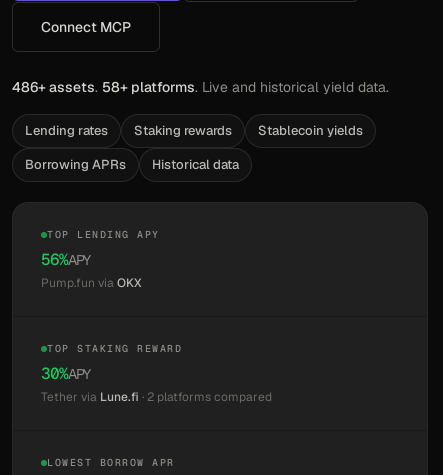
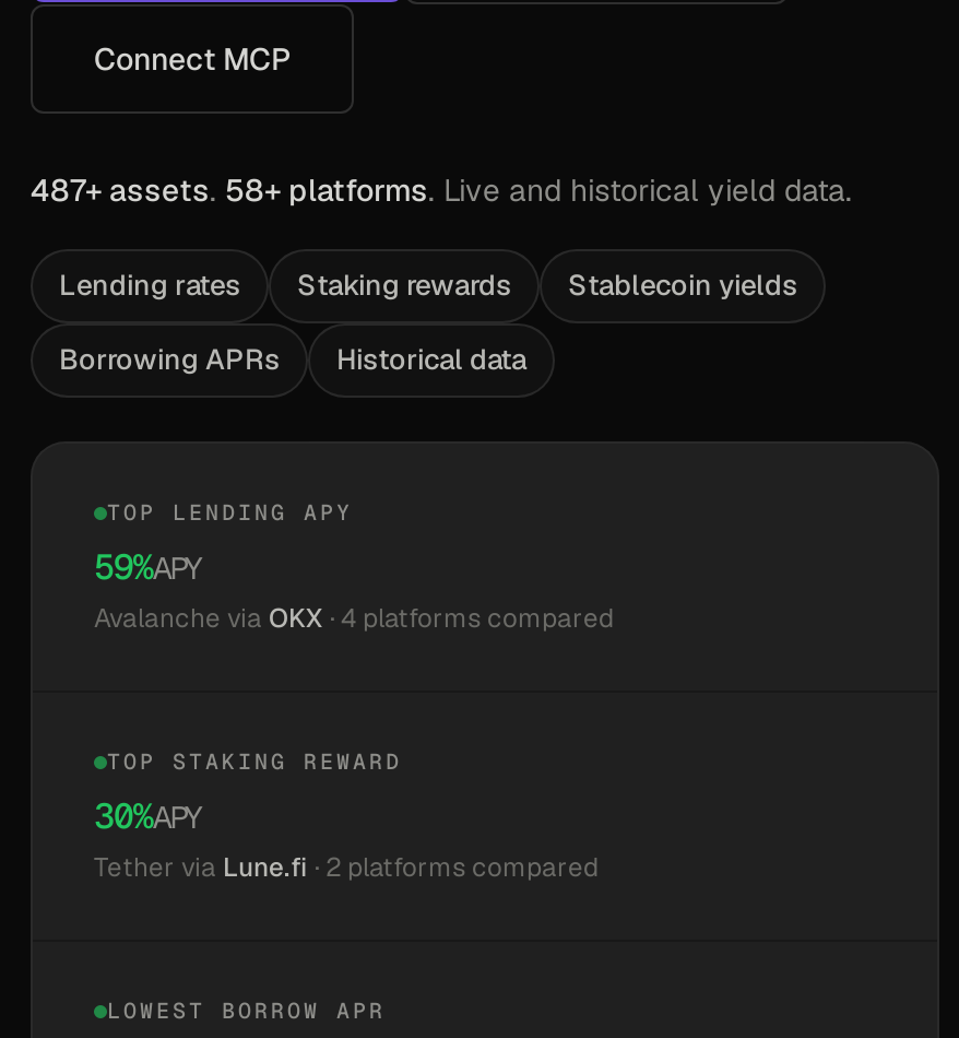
- 486+ assets. 58+ platforms. Live and historical yield data.
+ 487+ assets. 58+ platforms. Live and historical yield data.

- 56%APY
- Pump.fun via OKX
+ 59%APY
+ Avalanche via OKX · 4 platforms compared
